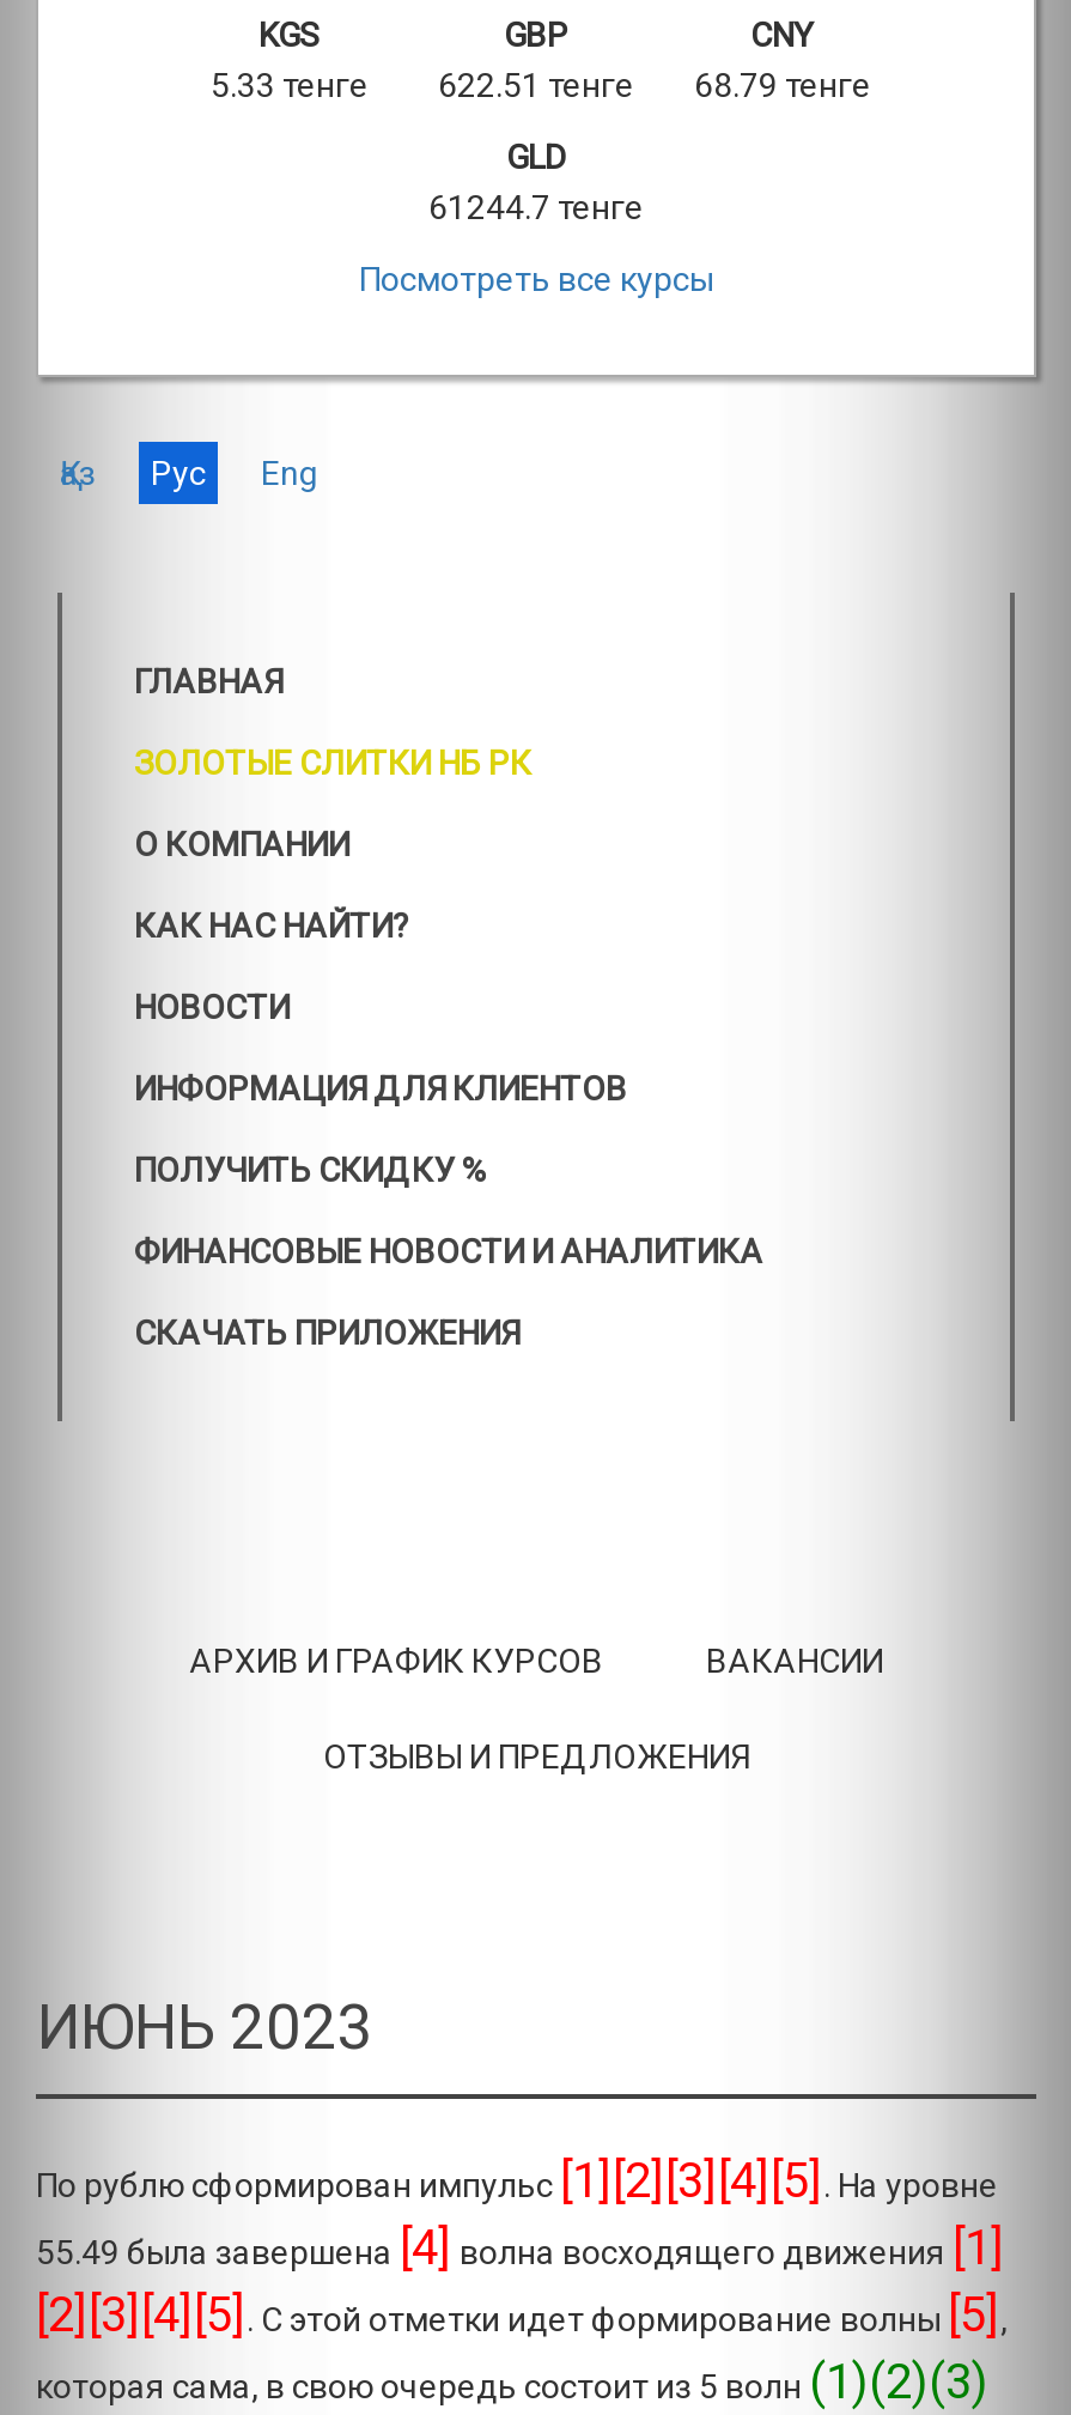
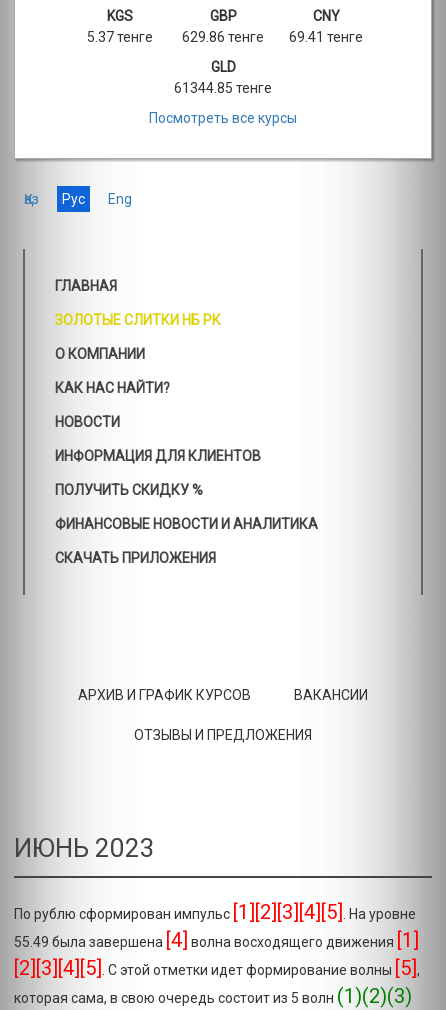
- 5.33 тенге
+ 5.37 тенге

- 622.51 тенге
+ 629.86 тенге

- 68.79 тенге
+ 69.41 тенге

- 61244.7 тенге
+ 61344.85 тенге
